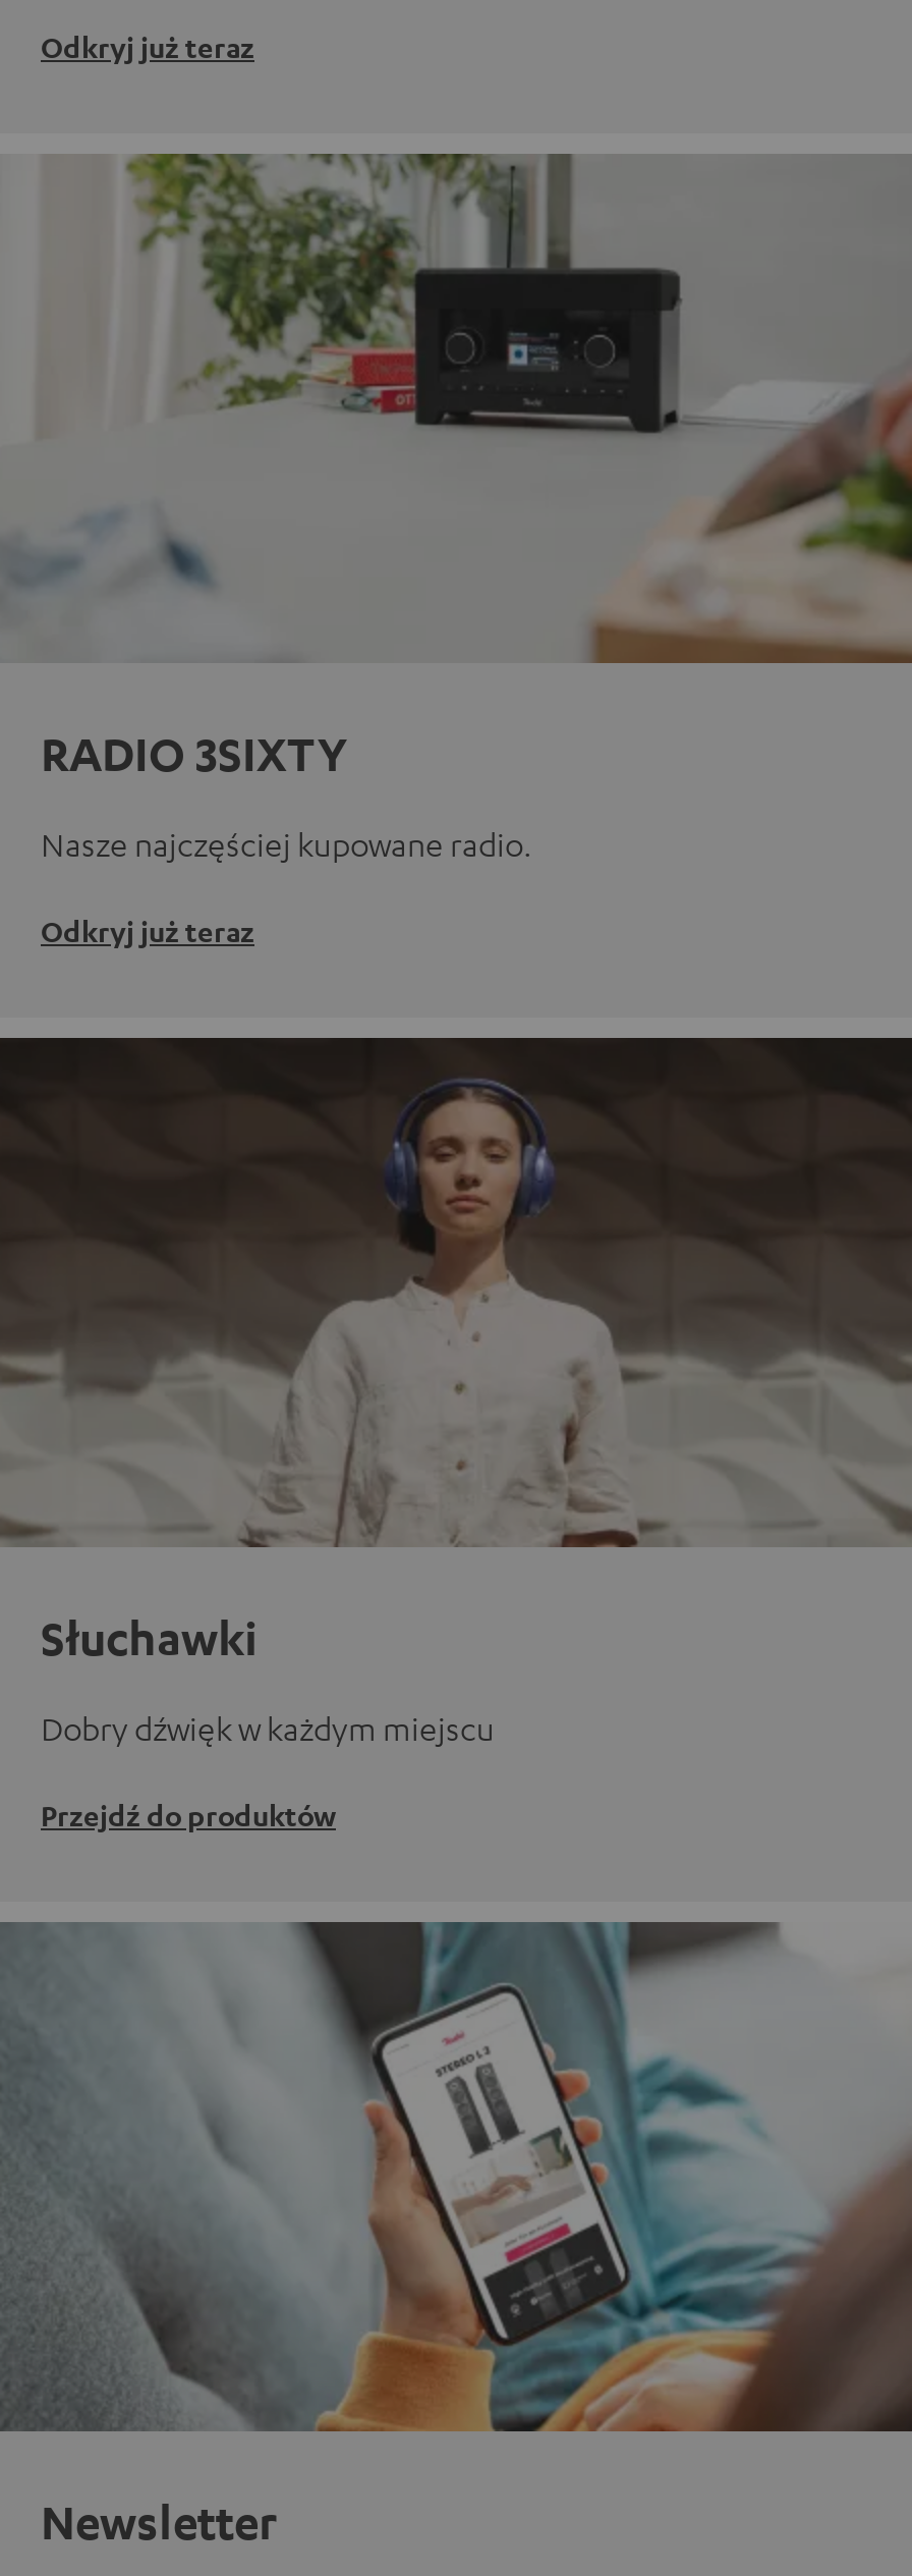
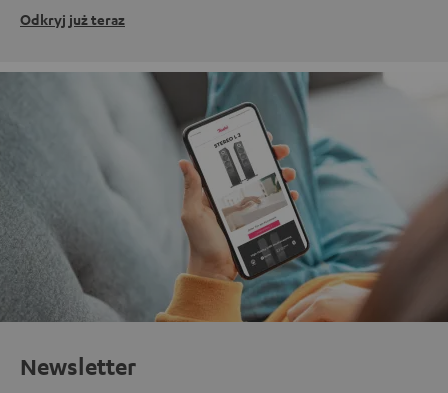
- [image]
- RADIO 3SIXTY
- Nasze najczęściej kupowane radio.
- Odkryj już teraz

- [image]
- Słuchawki
- Dobry dźwięk w każdym miejscu
- Przejdź do produktów
